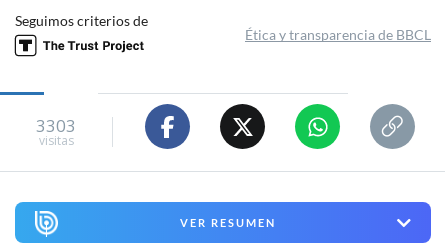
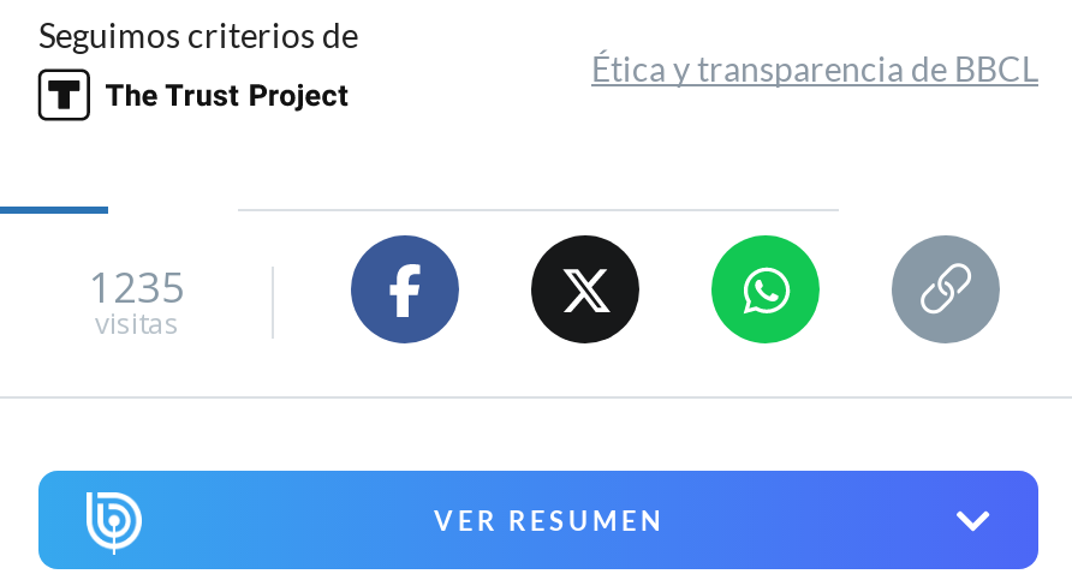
- 3303
+ 1235
